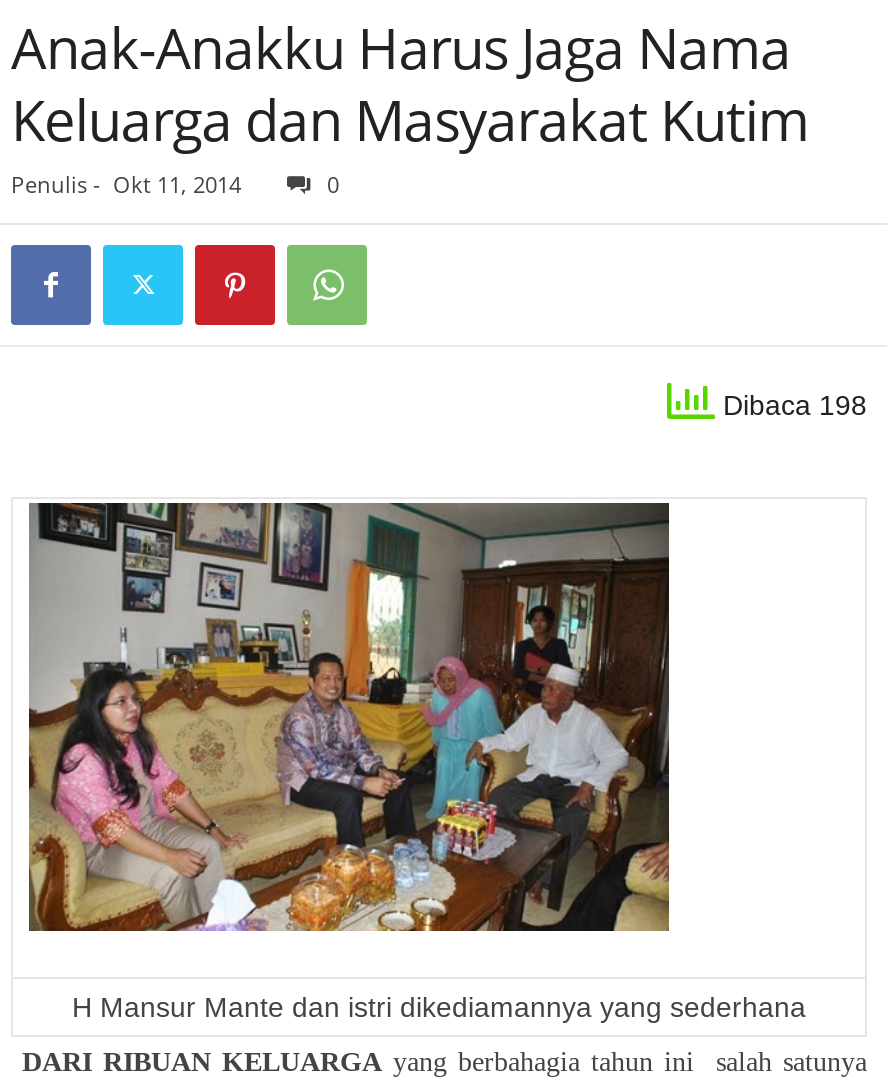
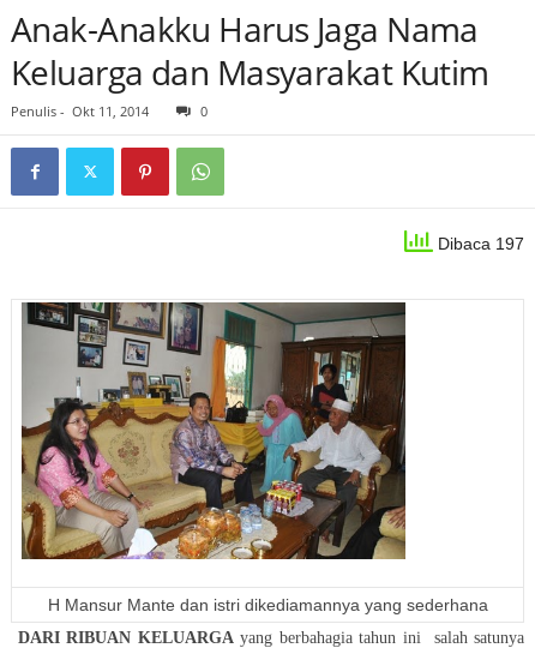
- Dibaca 198
+ Dibaca 197
